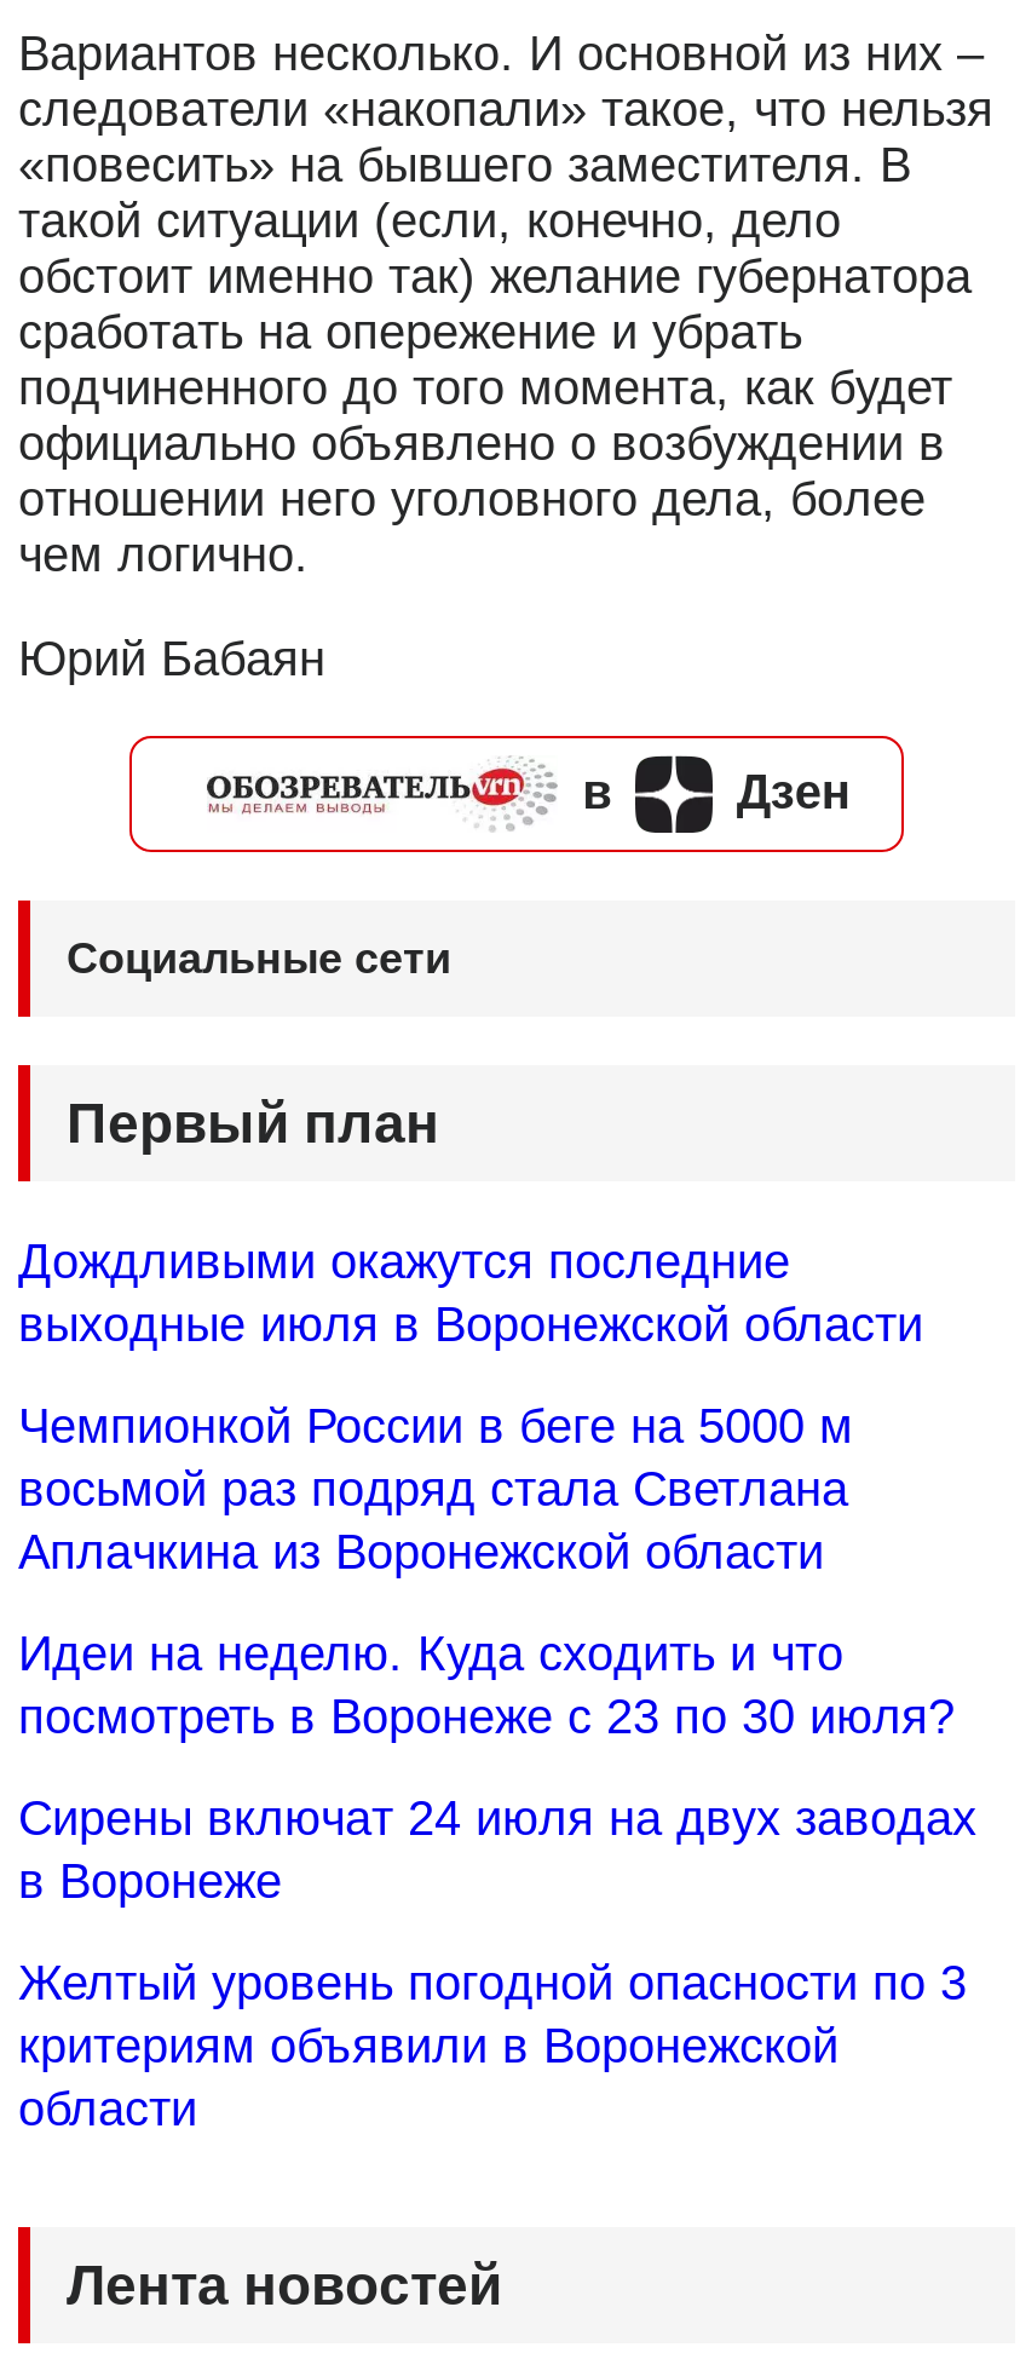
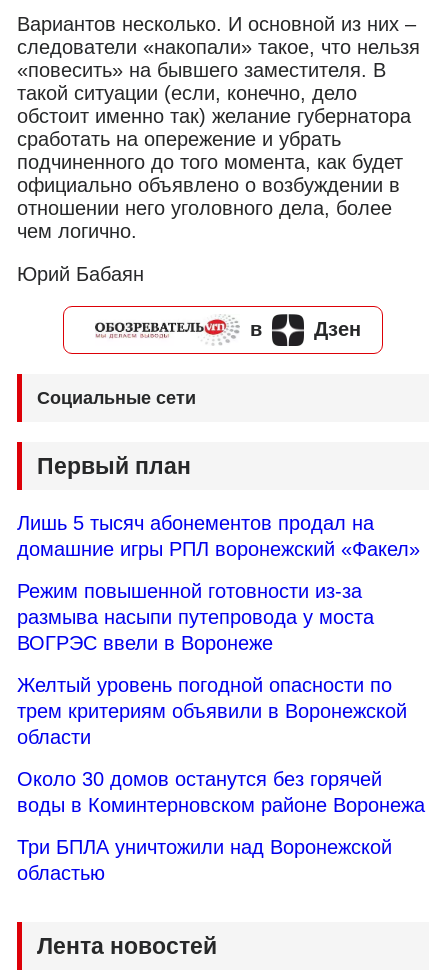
- Дождливыми окажутся последние
- выходные июля в Воронежской области
- Чемпионкой России в беге на 5000 м
- восьмой раз подряд стала Светлана
- Аплачкина из Воронежской области
- Идеи на неделю. Куда сходить и что
- посмотреть в Воронеже с 23 по 30 июля?
- Сирены включат 24 июля на двух заводах
- в Воронеже
- Желтый уровень погодной опасности по 3
- критериям объявили в Воронежской
+ Лишь 5 тысяч абонементов продал на
+ домашние игры РПЛ воронежский «Факел»
+ Режим повышенной готовности из-за
+ размыва насыпи путепровода у моста
+ ВОГРЭС ввели в Воронеже
+ Желтый уровень погодной опасности по
+ трем критериям объявили в Воронежской

moved up: области

+ Около 30 домов останутся без горячей
+ воды в Коминтерновском районе Воронежа
+ Три БПЛА уничтожили над Воронежской
+ областью
